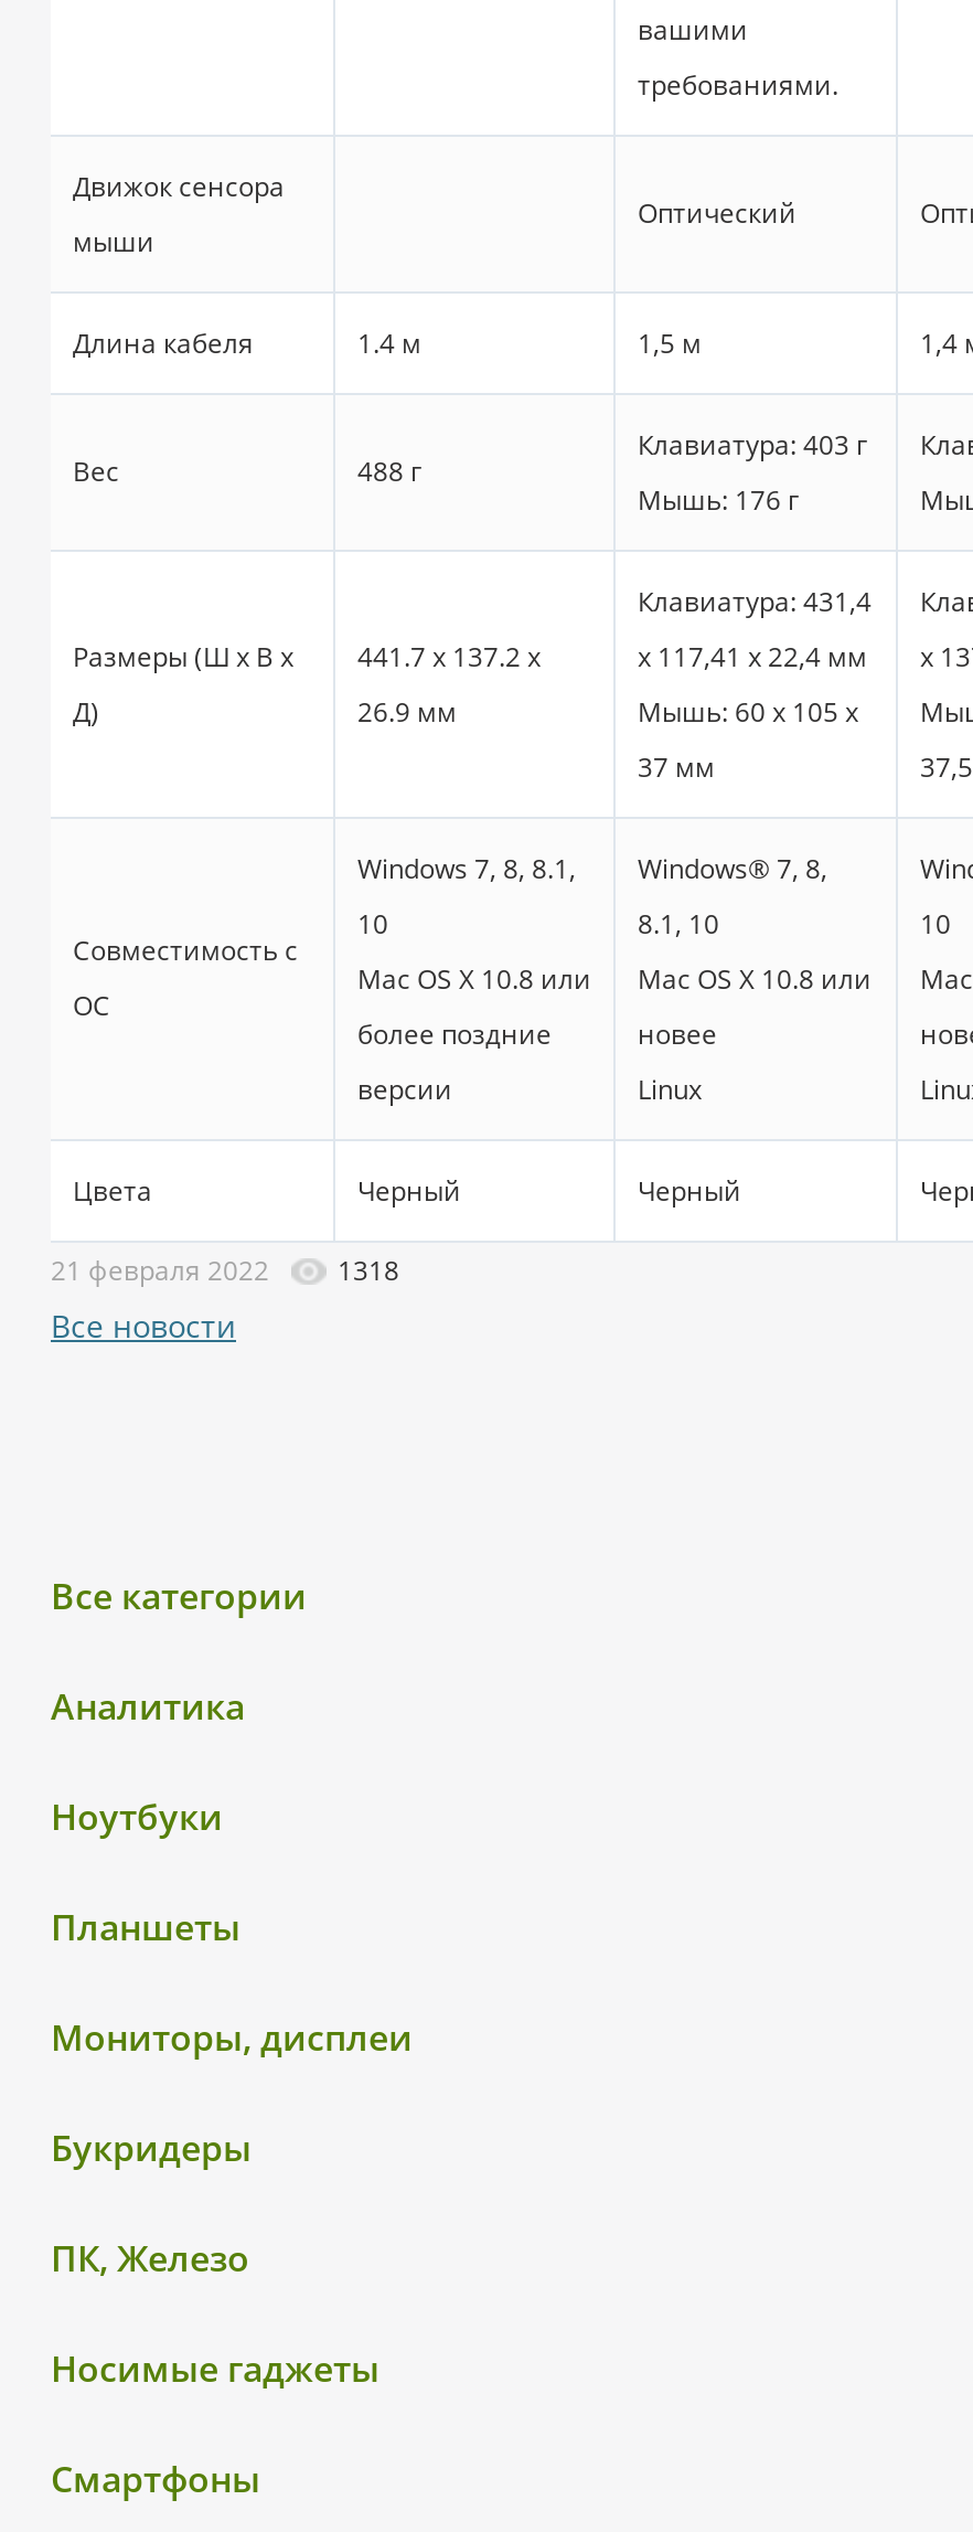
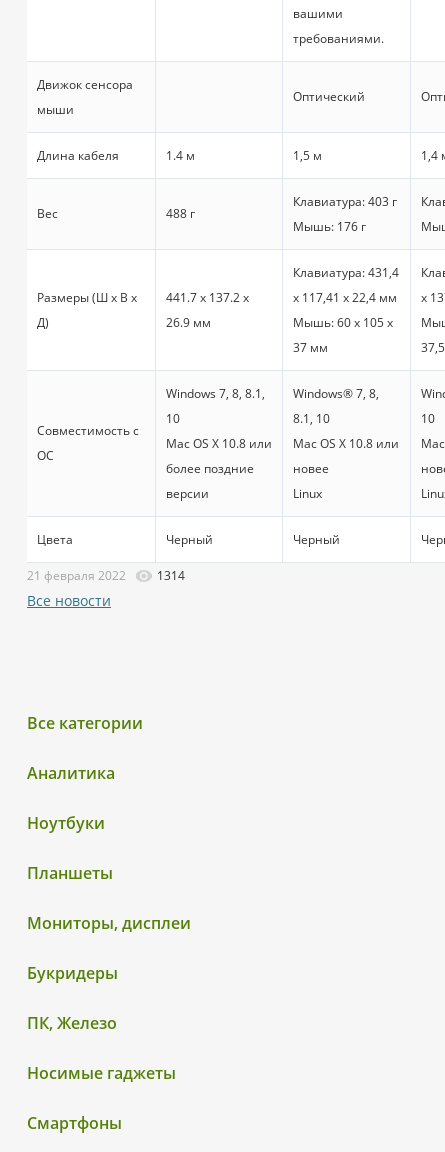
- 21 февраля 2022 1318
+ 21 февраля 2022 1314
